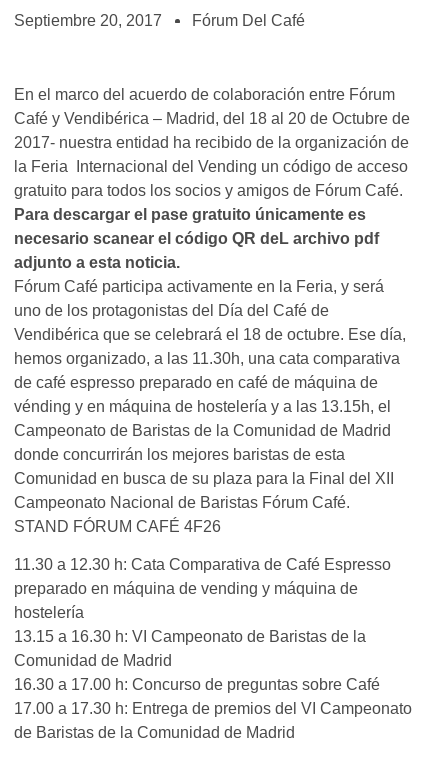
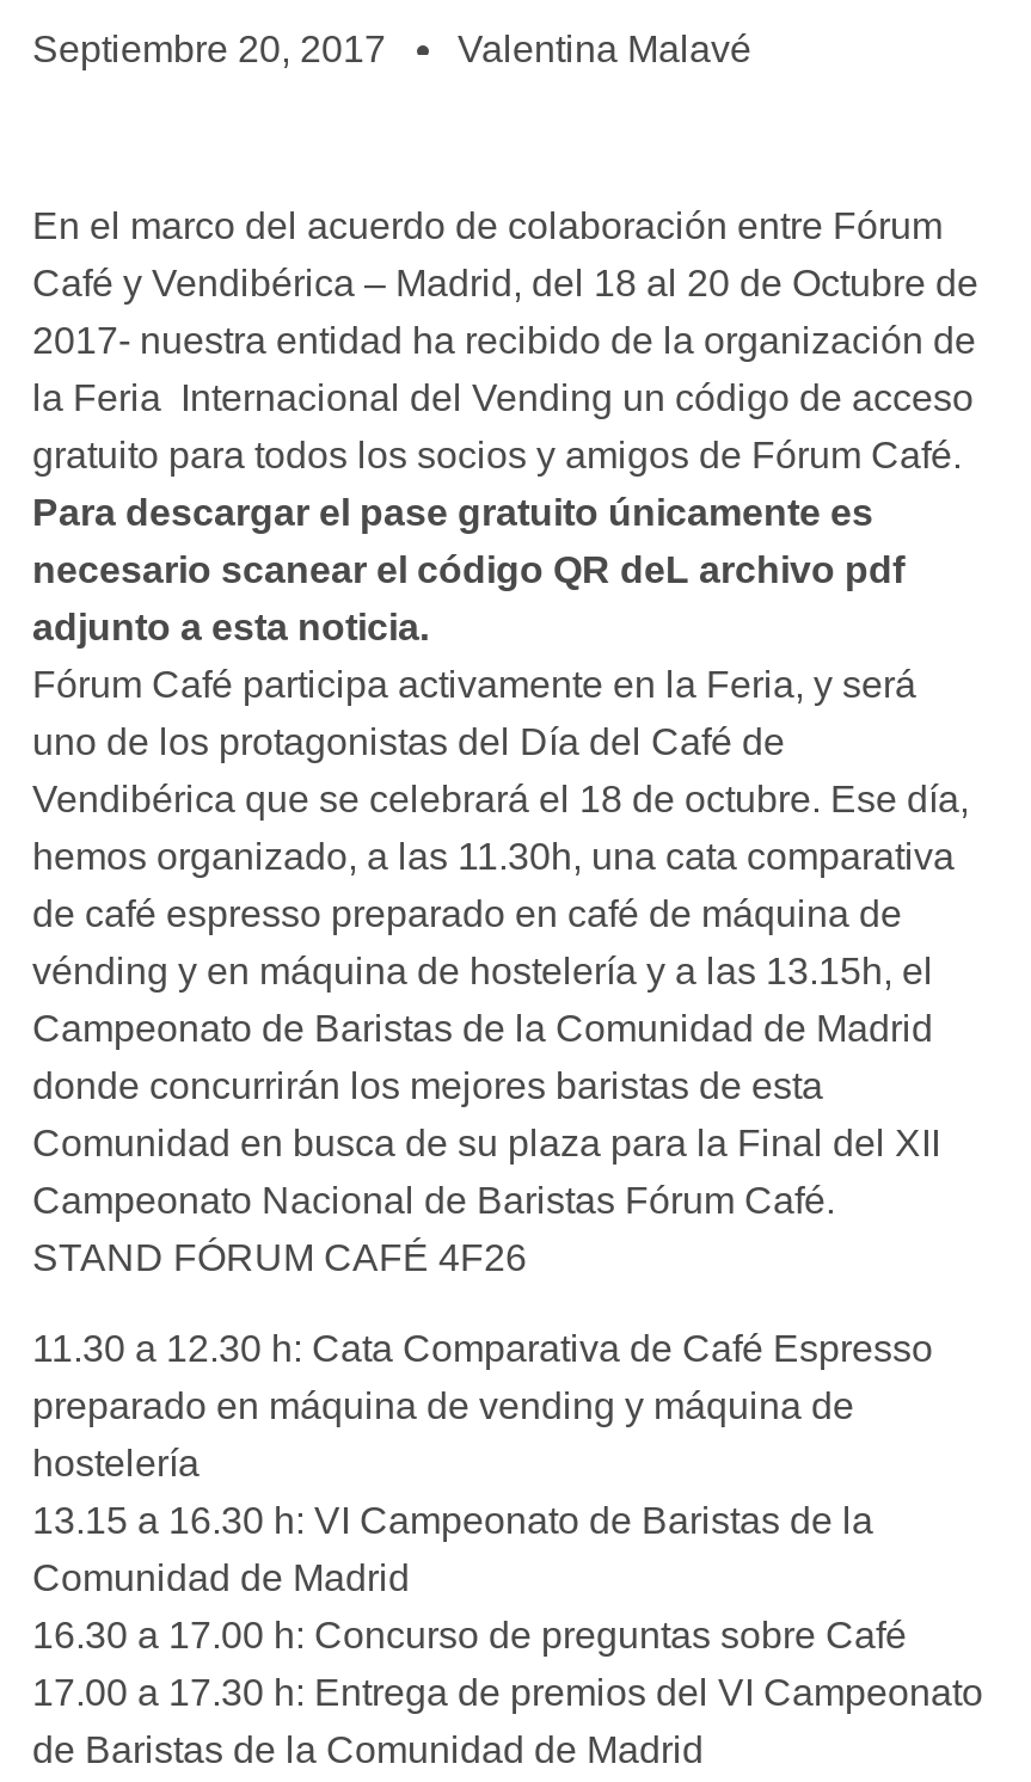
- Fórum Del Café
+ Valentina Malavé
